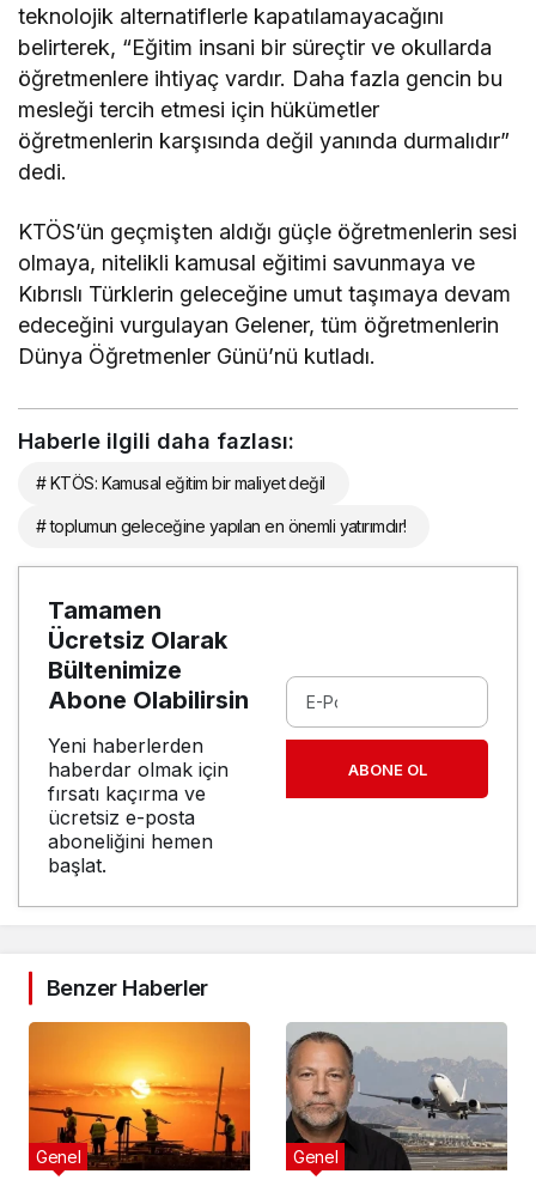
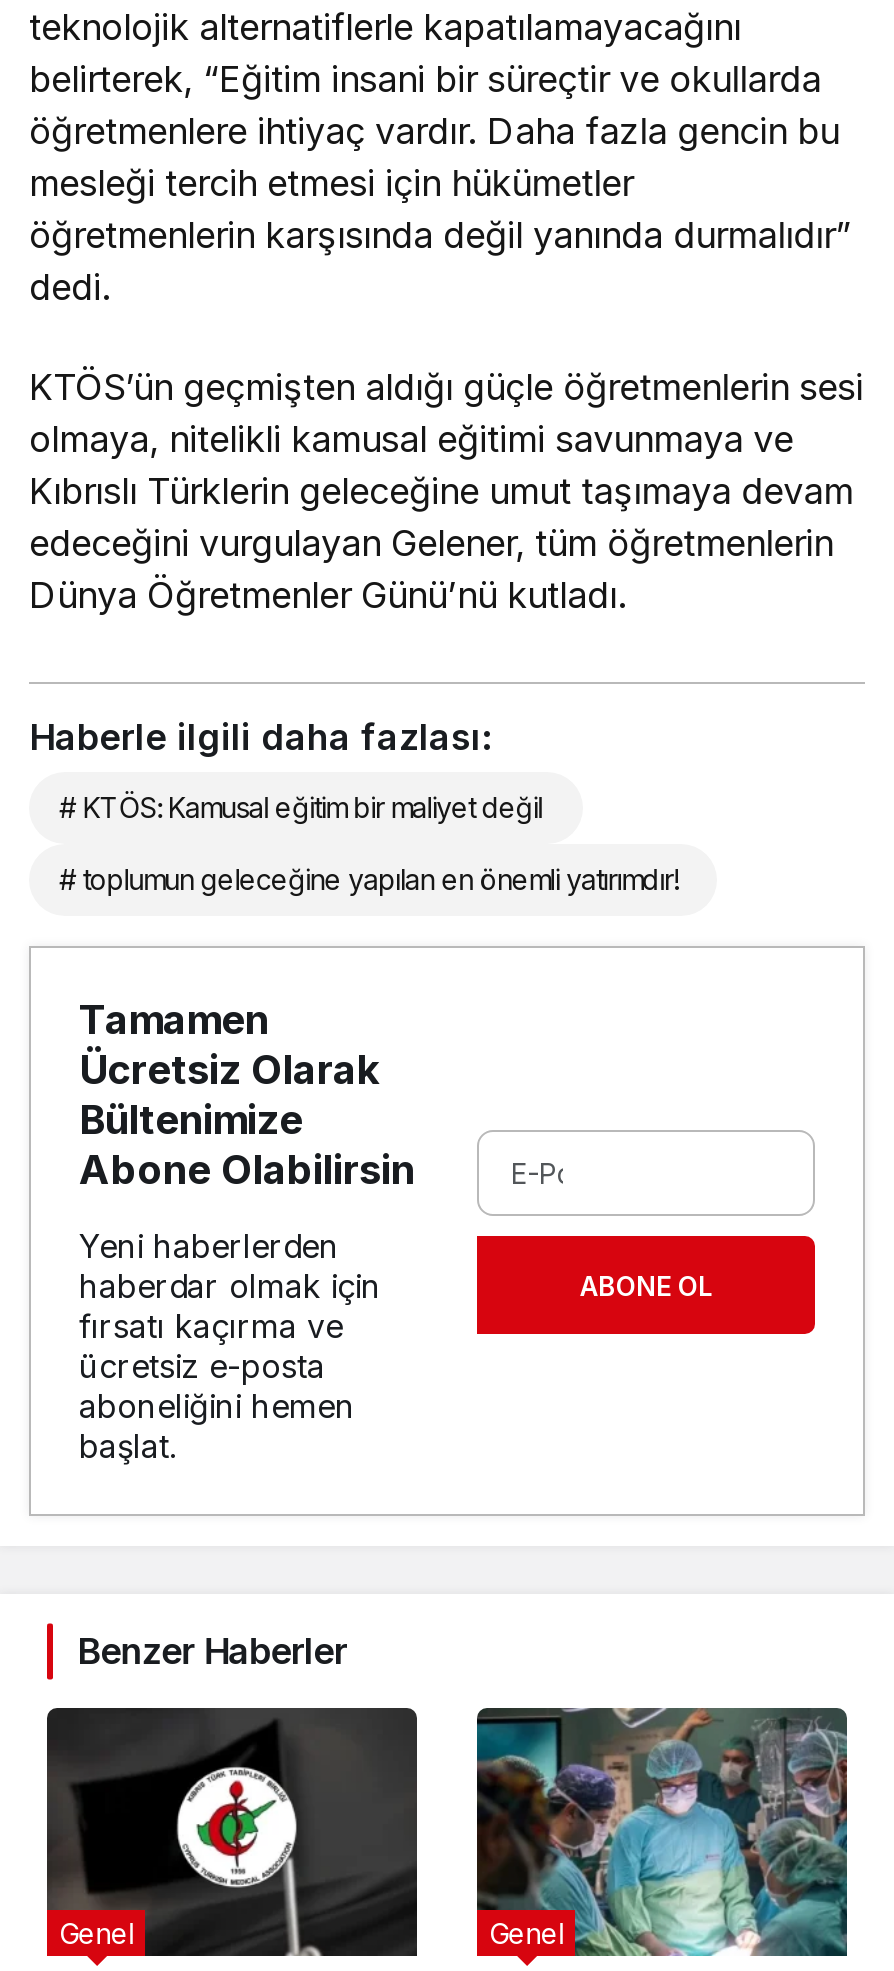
- [image]
+ [image]

- [image]
+ [image]
